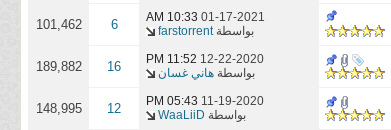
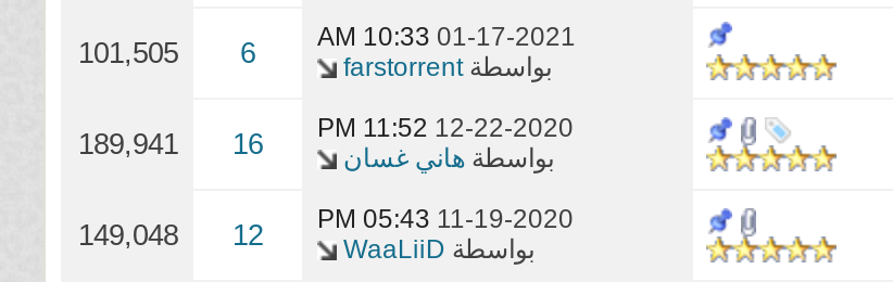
- 101,462 6
+ 101,505 6

- 189,882 16
+ 189,941 16

- 148,995 12
+ 149,048 12
